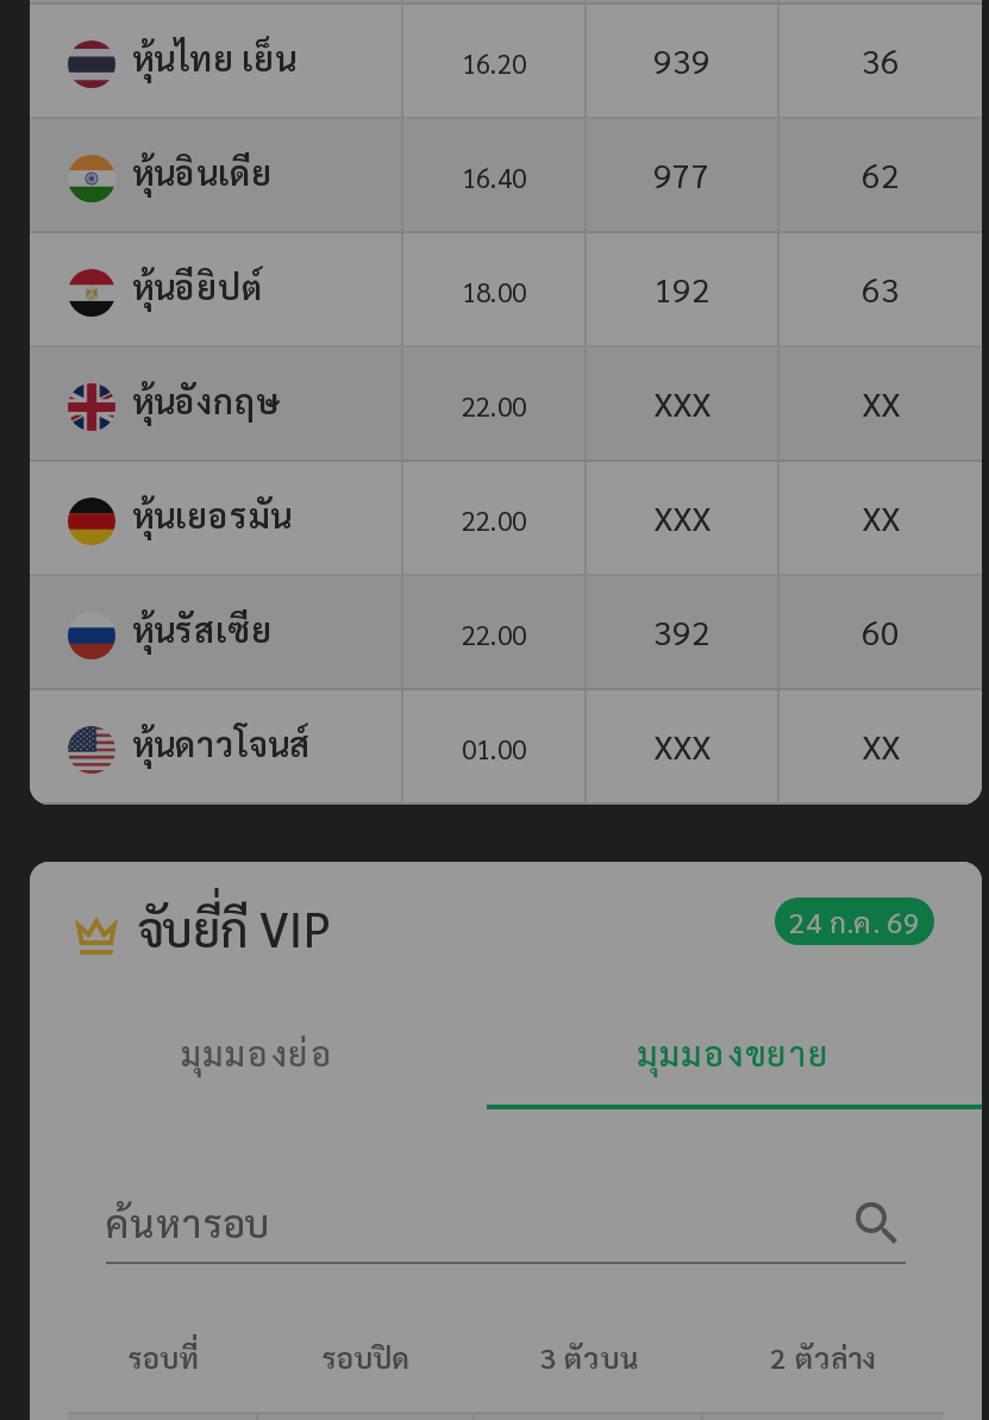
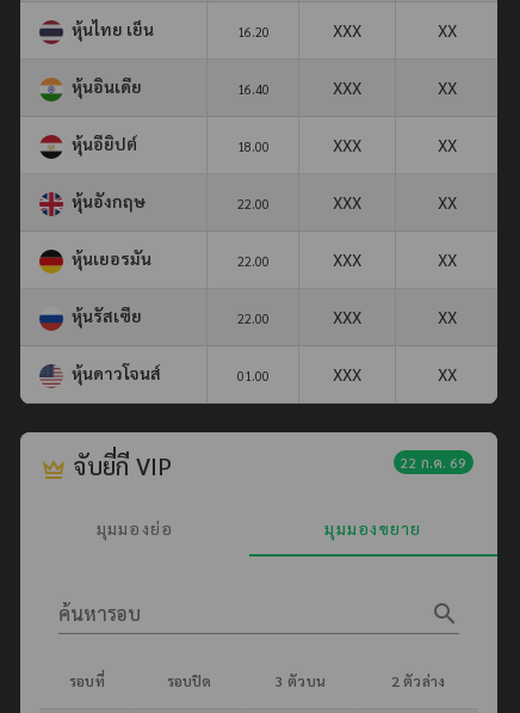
- 939
- 36
+ XXX
+ XX

- 977
- 62
+ XXX
+ XX

- 192
- 63
+ XXX
+ XX

- 392
- 60
+ XXX
+ XX

- 24 ก.ค. 69
+ 22 ก.ค. 69
